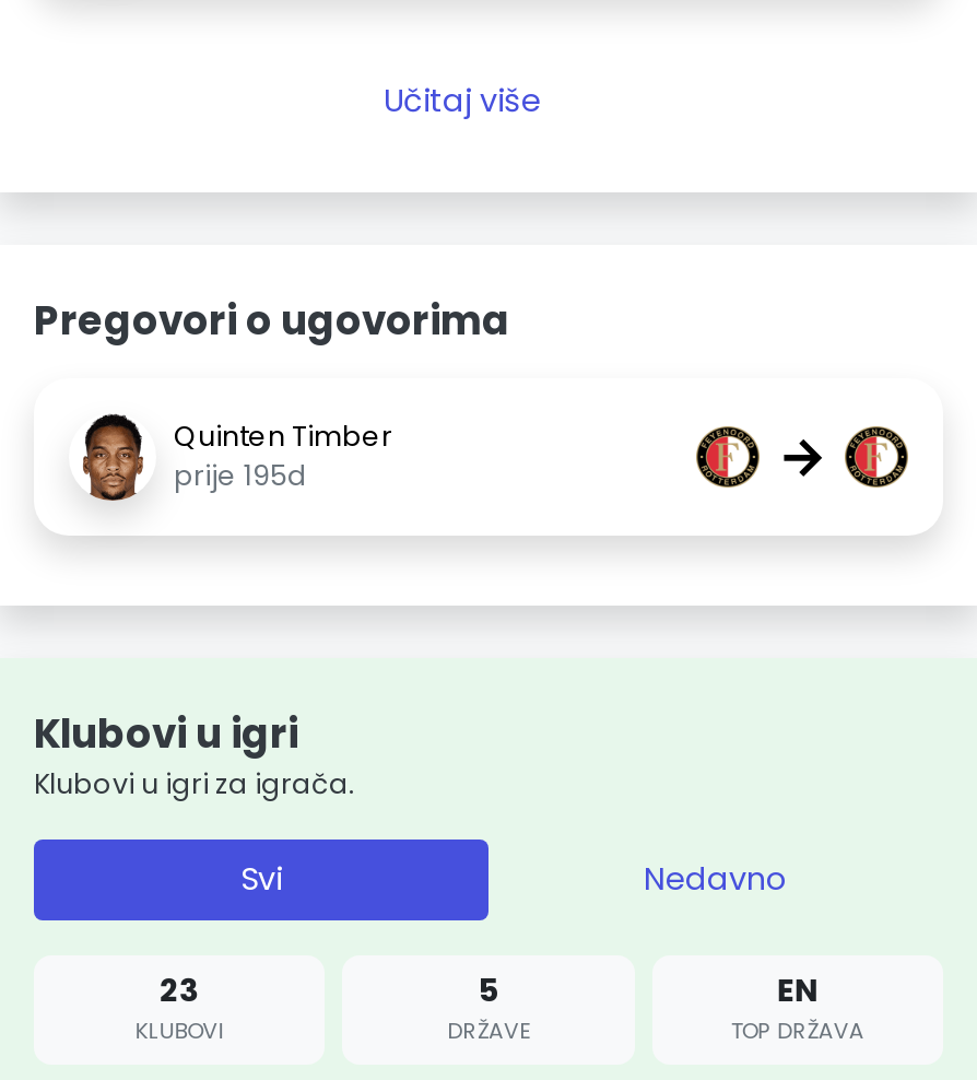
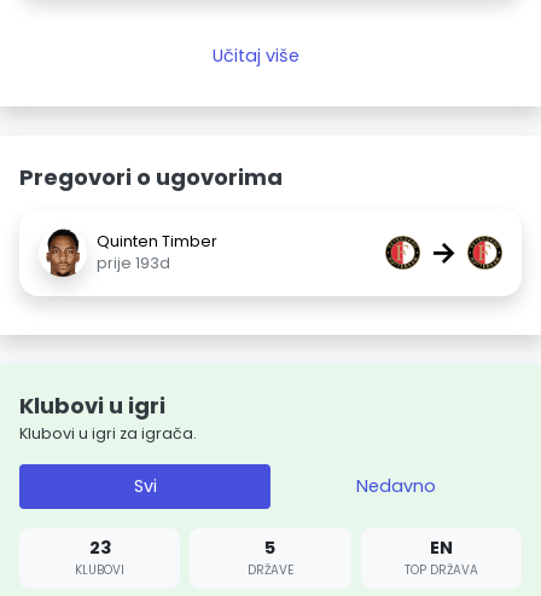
- prije 195d
+ prije 193d
